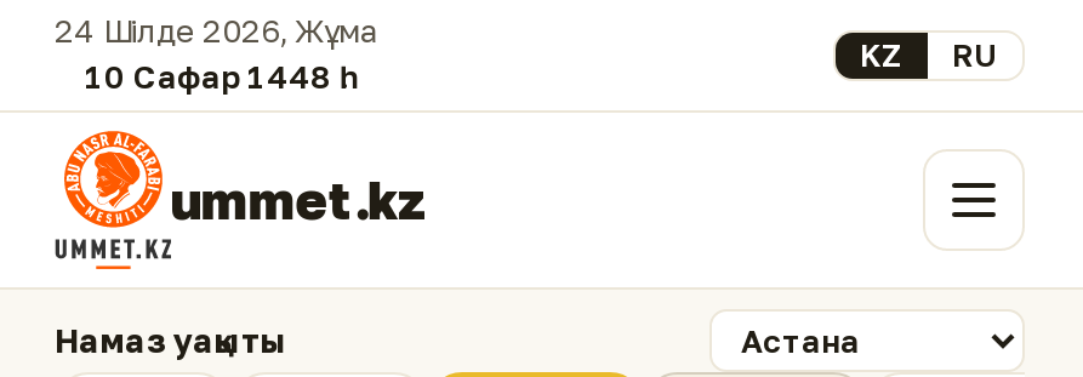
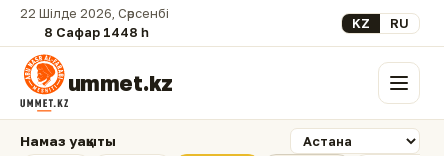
- 24 Шілде 2026, Жұма
+ 22 Шілде 2026, Сәрсенбі

- 10 Сафар 1448 һ.
+ 8 Сафар 1448 һ.
